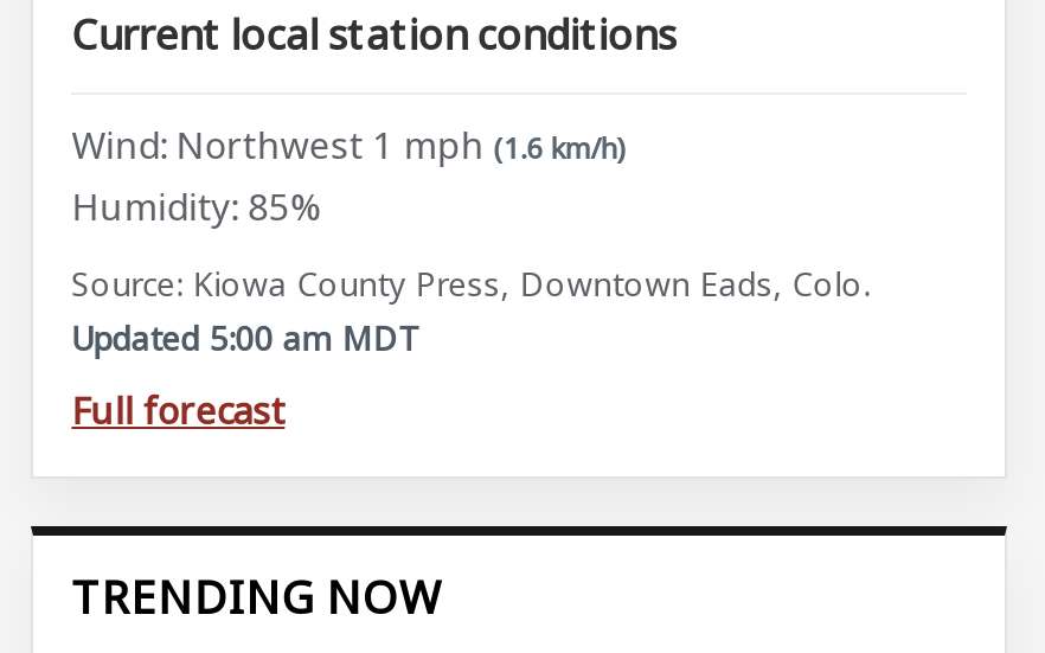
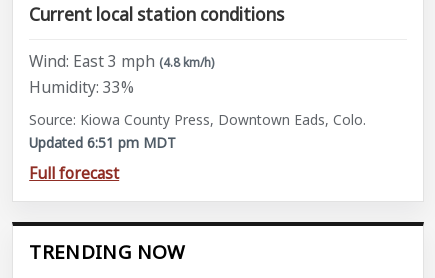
- Wind: Northwest 1 mph (1.6 km/h)
+ Wind: East 3 mph (4.8 km/h)

- Humidity: 85%
+ Humidity: 33%

- Updated 5:00 am MDT
+ Updated 6:51 pm MDT
